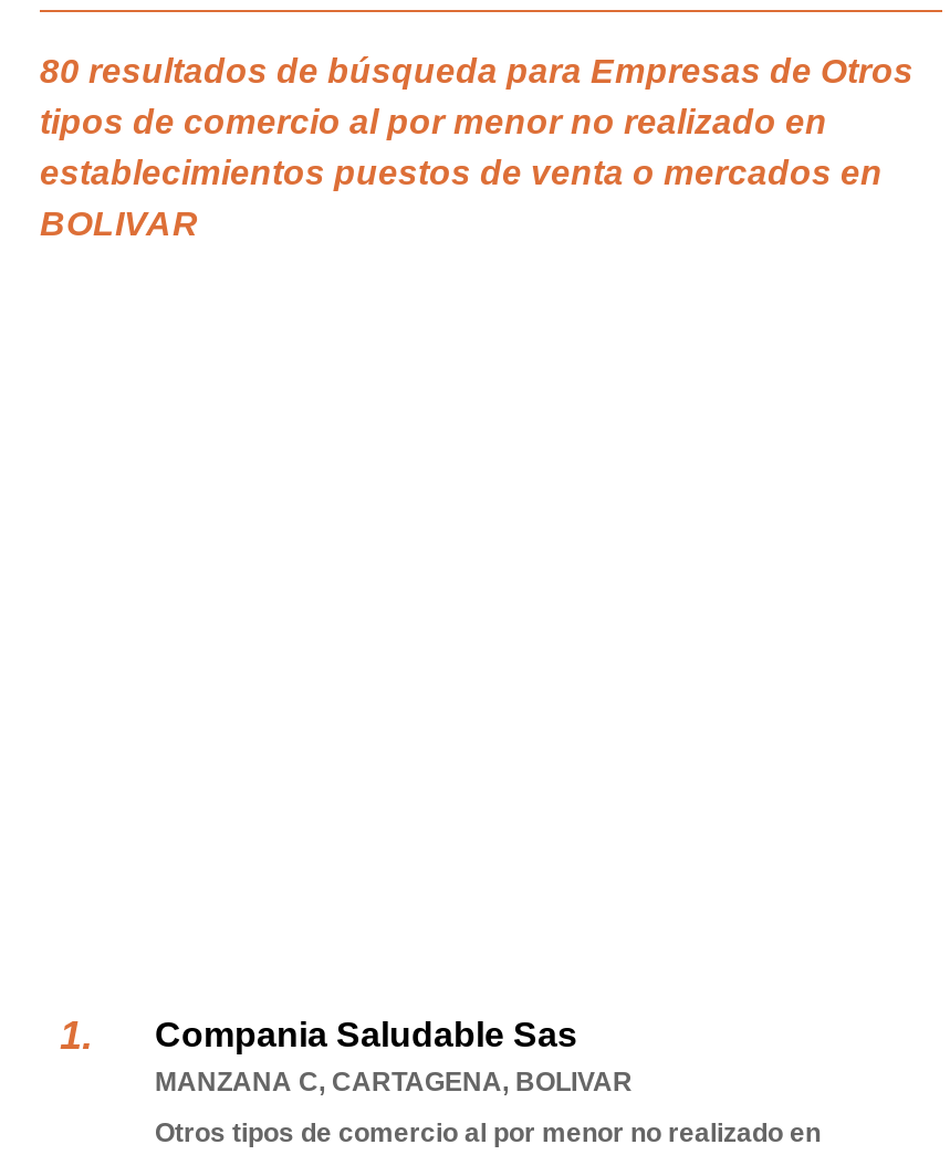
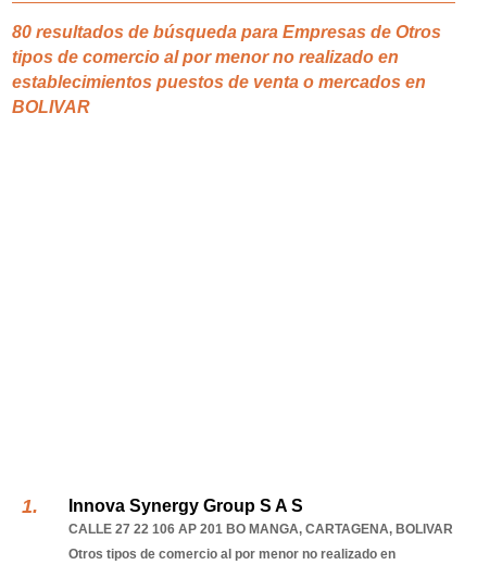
- Compania Saludable Sas
- MANZANA C, CARTAGENA, BOLIVAR
+ Innova Synergy Group S A S
+ CALLE 27 22 106 AP 201 BO MANGA, CARTAGENA, BOLIVAR
